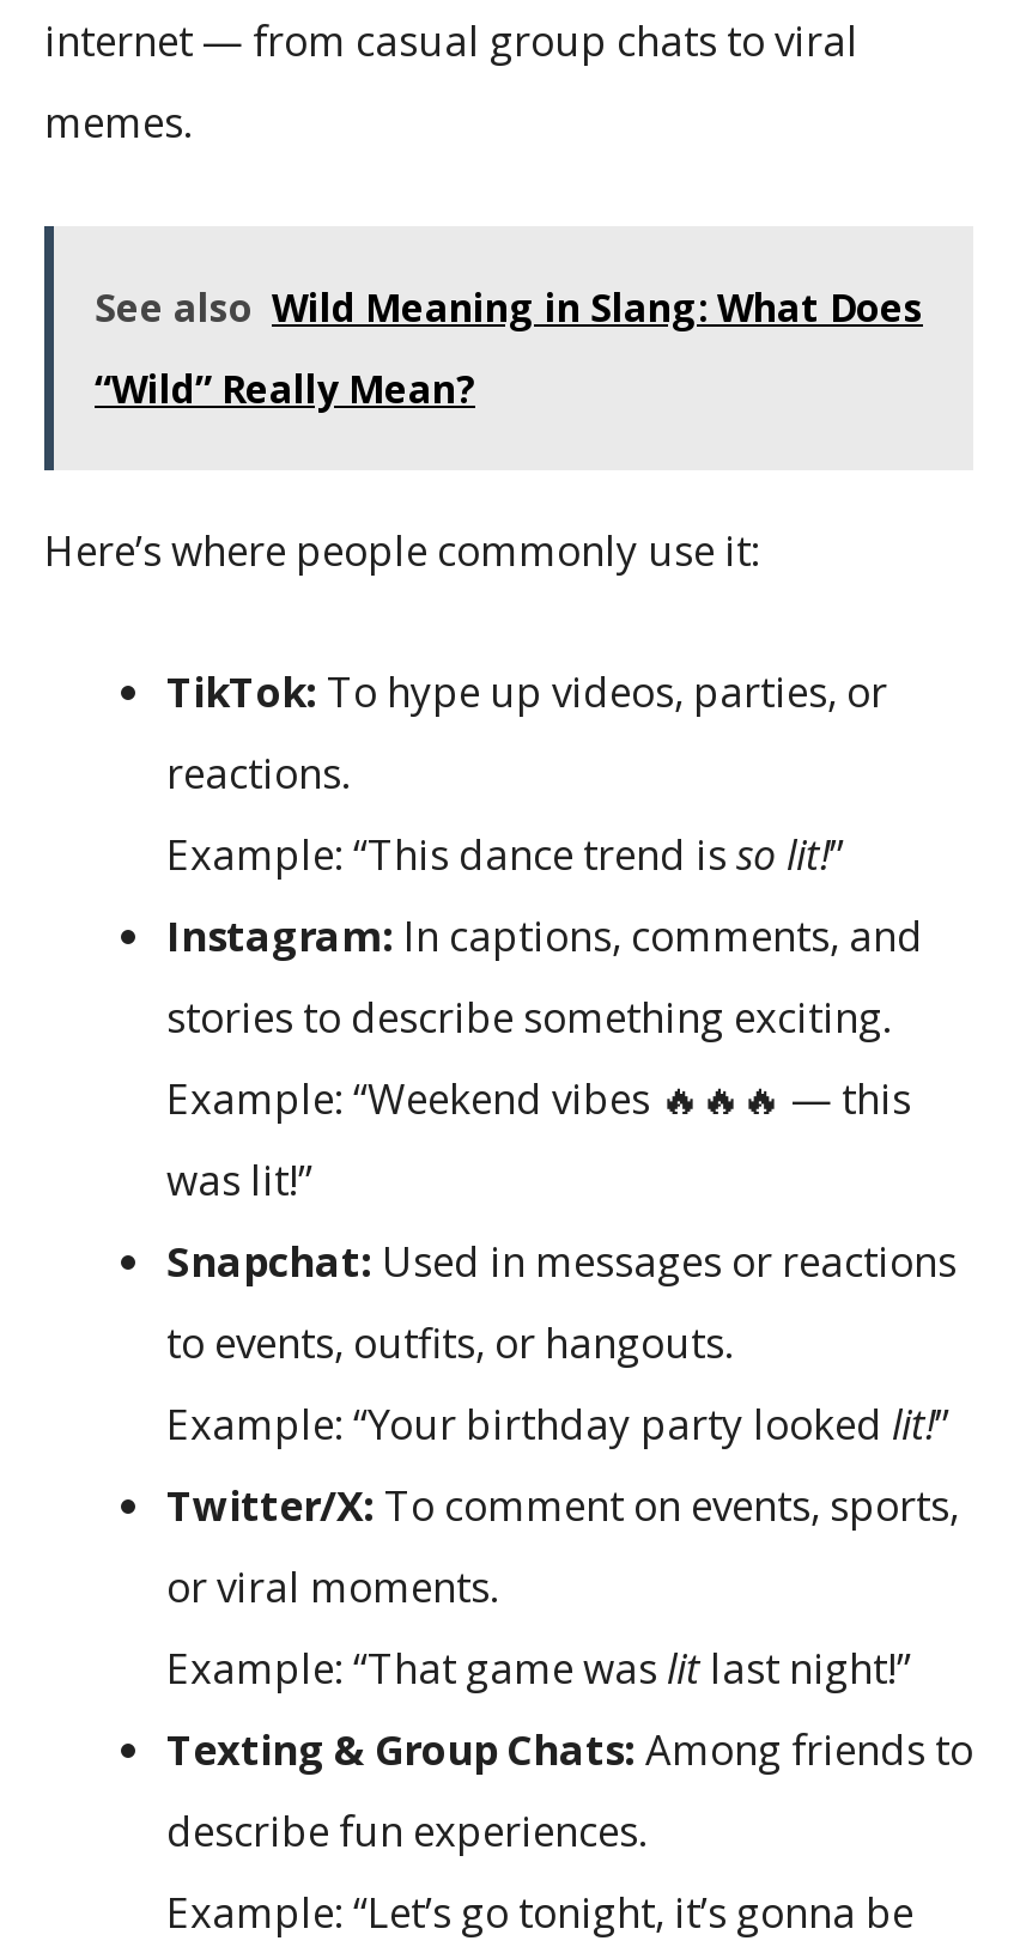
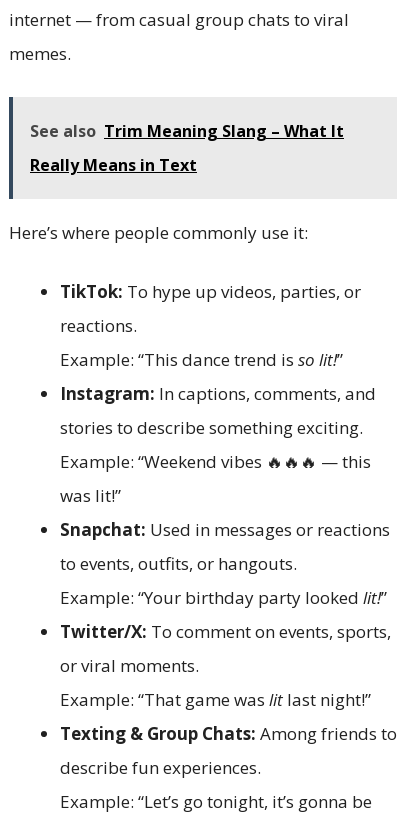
- See also Wild Meaning in Slang: What Does
+ See also Trim Meaning Slang – What It

- “Wild” Really Mean?
+ Really Means in Text
